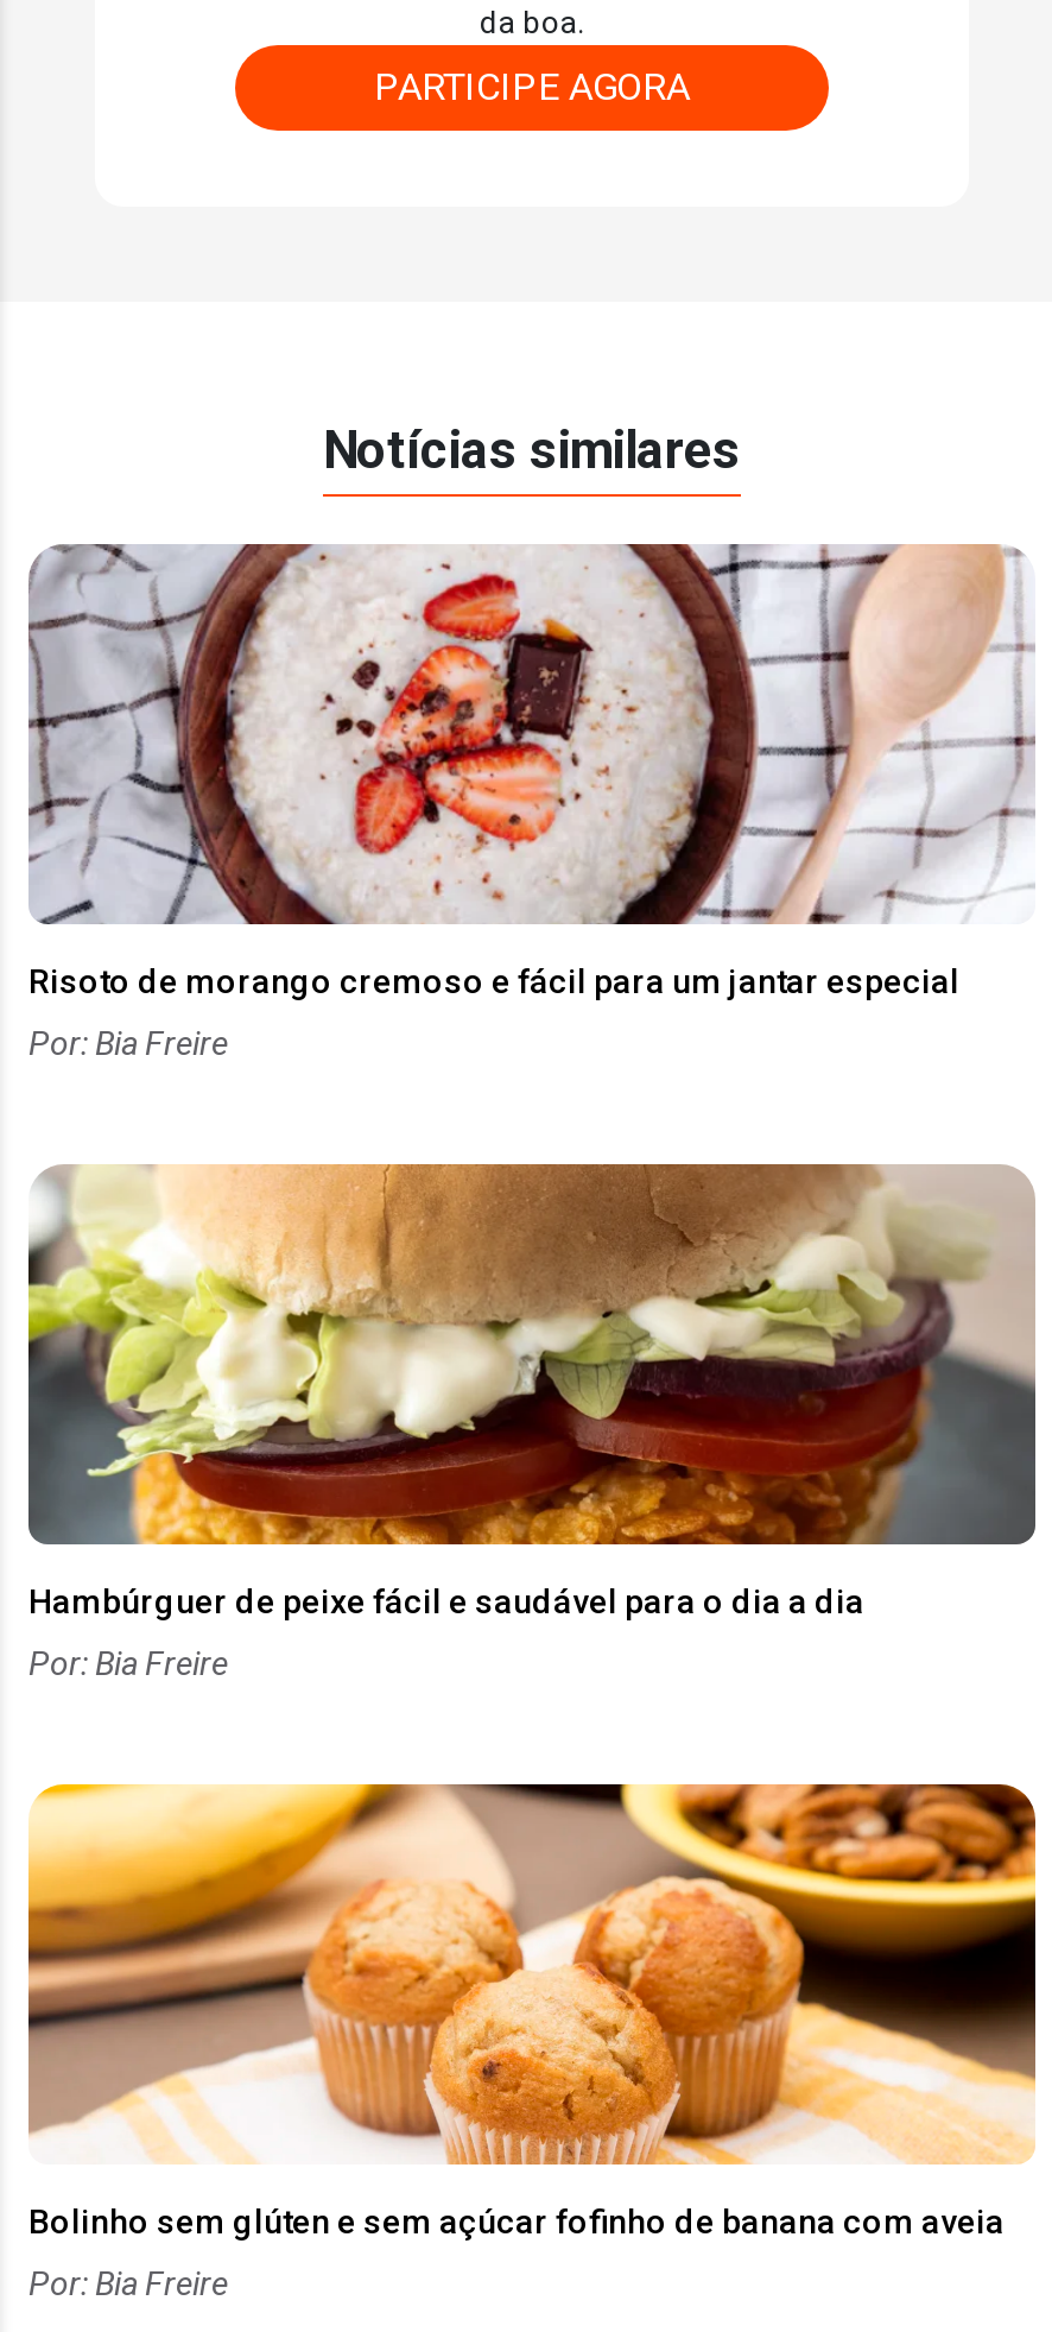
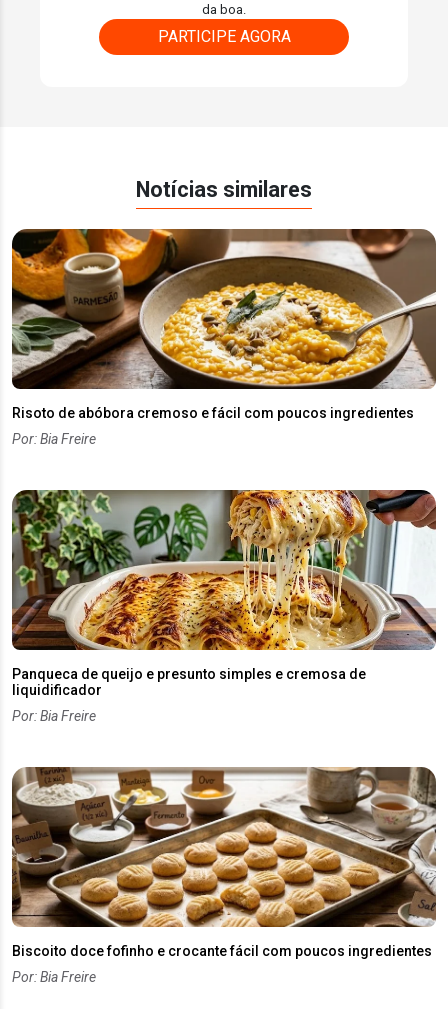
- [image]
- Risoto de morango cremoso e fácil para um jantar especial
+ [image]
+ Risoto de abóbora cremoso e fácil com poucos ingredientes

- [image]
- Hambúrguer de peixe fácil e saudável para o dia a dia
+ [image]
+ Panqueca de queijo e presunto simples e cremosa de
+ liquidificador

- [image]
- Bolinho sem glúten e sem açúcar fofinho de banana com aveia
+ [image]
+ Biscoito doce fofinho e crocante fácil com poucos ingredientes
